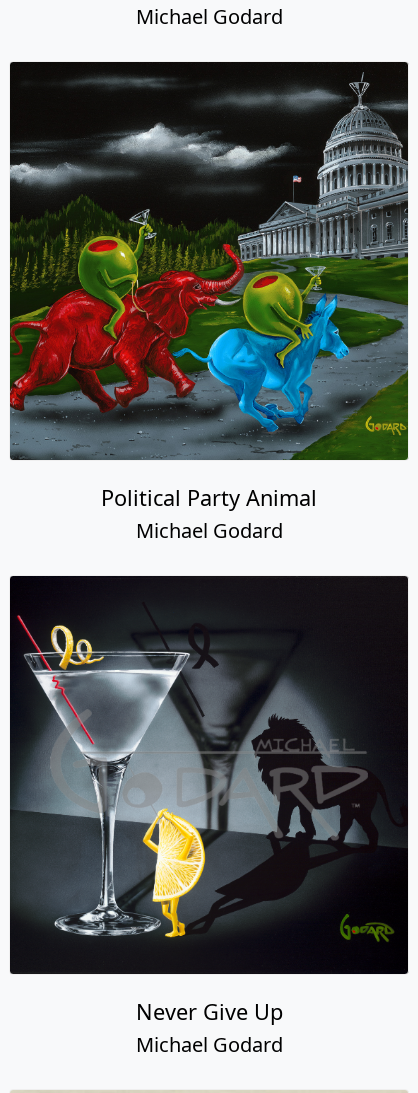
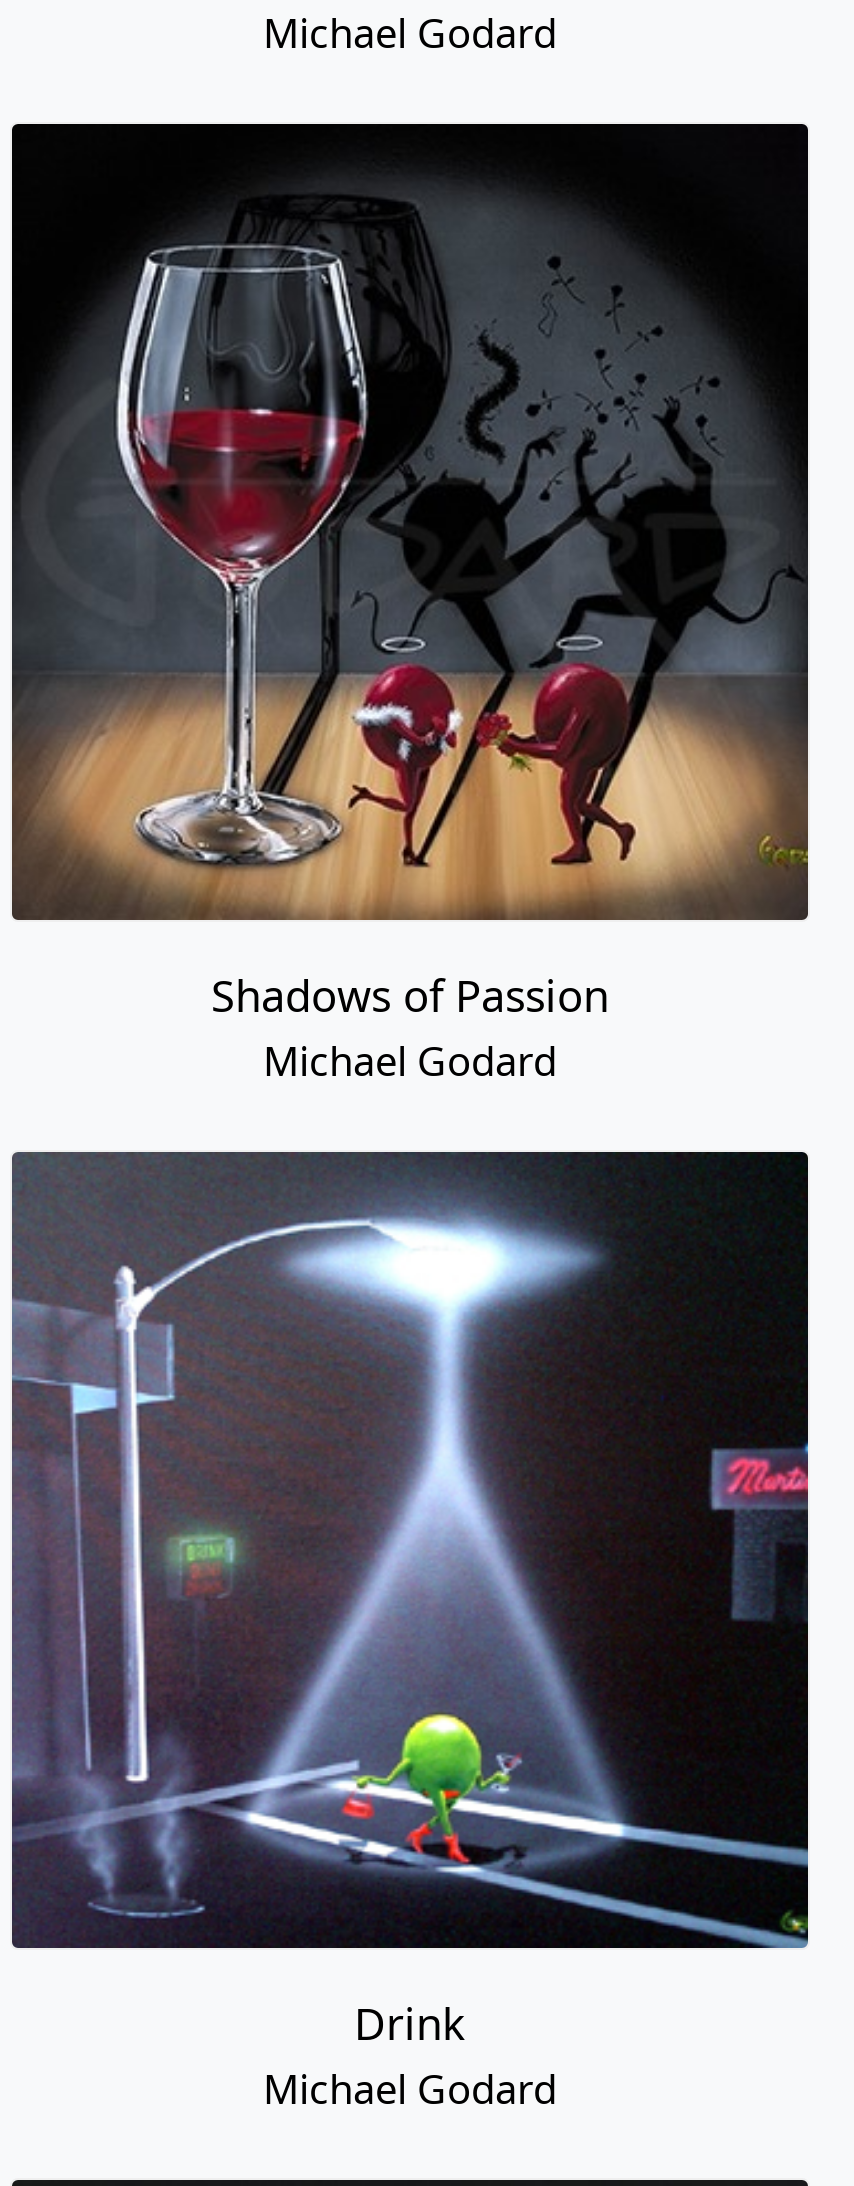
- [image]
- Political Party Animal
+ [image]
+ Shadows of Passion

- [image]
- Never Give Up
+ [image]
+ Drink
